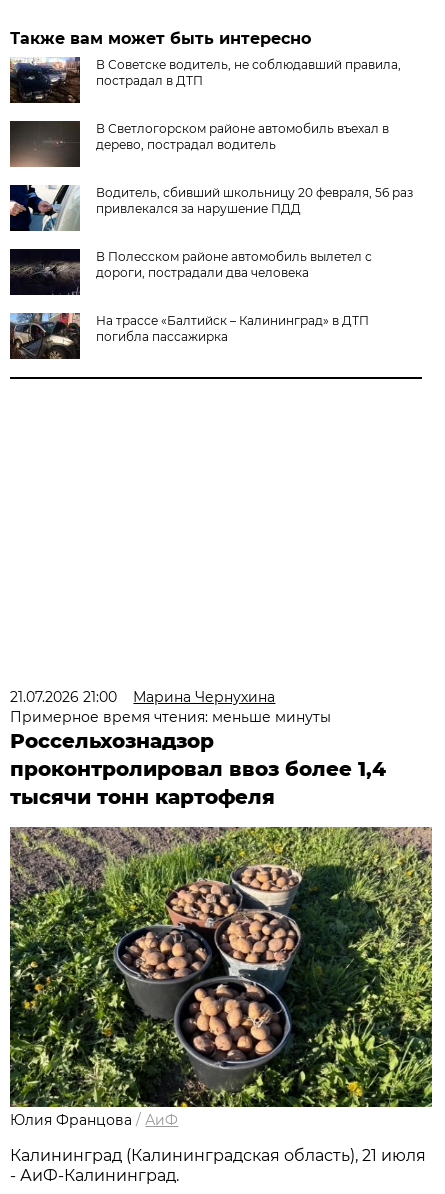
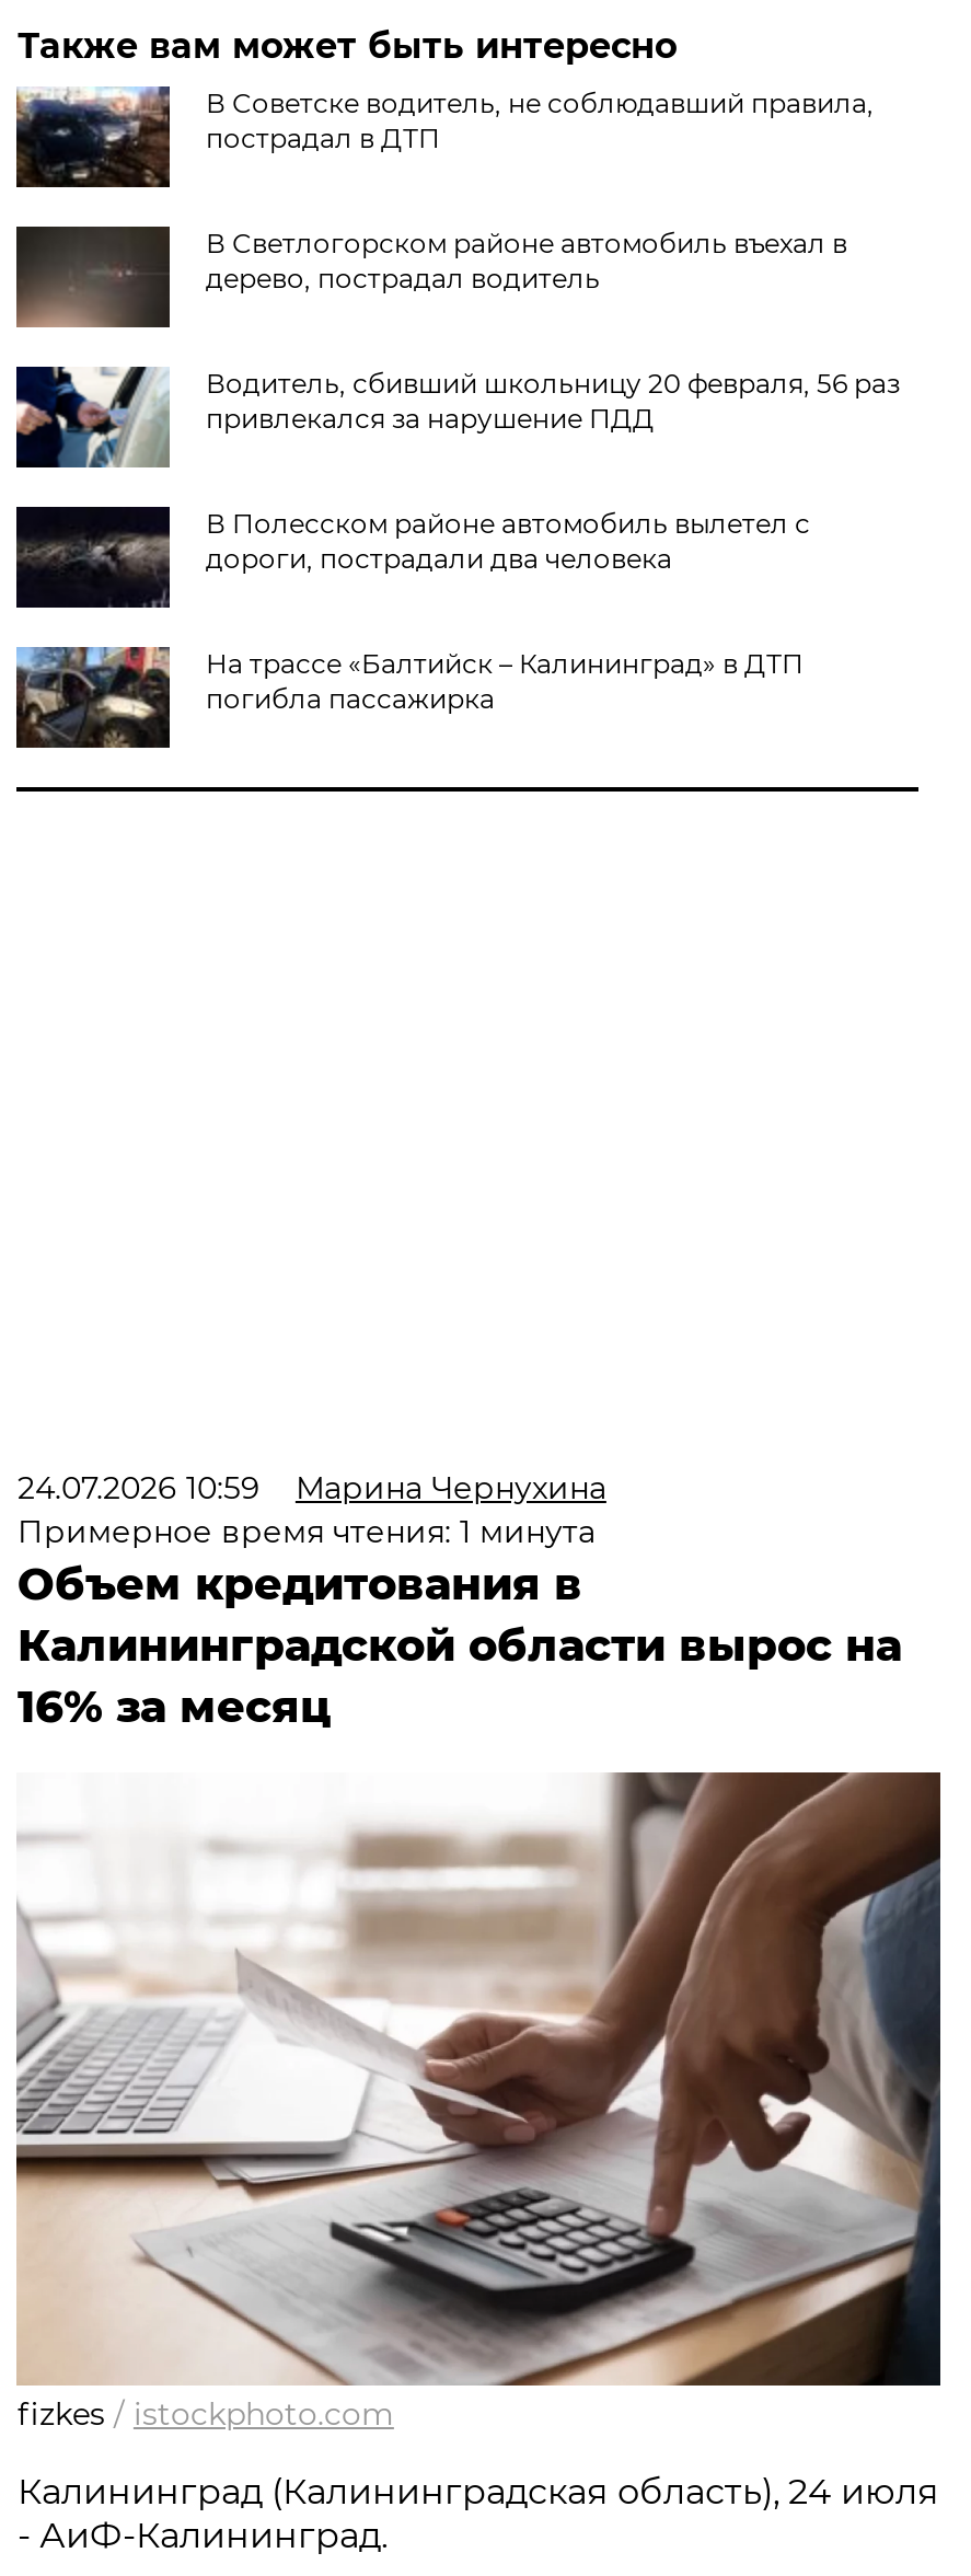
- 21.07.2026 21:00 Марина Чернухина
+ 24.07.2026 10:59 Марина Чернухина

- Примерное время чтения: меньше минуты
- Россельхознадзор
- проконтролировал ввоз более 1,4
- тысячи тонн картофеля
+ Примерное время чтения: 1 минута
+ Объем кредитования в
+ Калининградской области вырос на
+ 16% за месяц

- [image]
- Юлия Францова / АиФ
+ [image]
+ fizkes / istockphoto.com

- Калининград (Калининградская область), 21 июля
+ Калининград (Калининградская область), 24 июля
